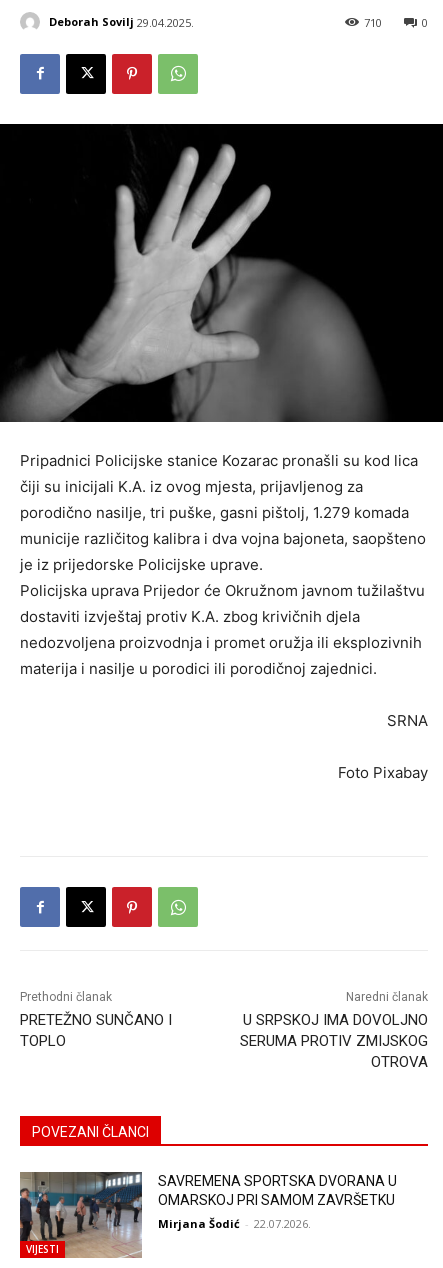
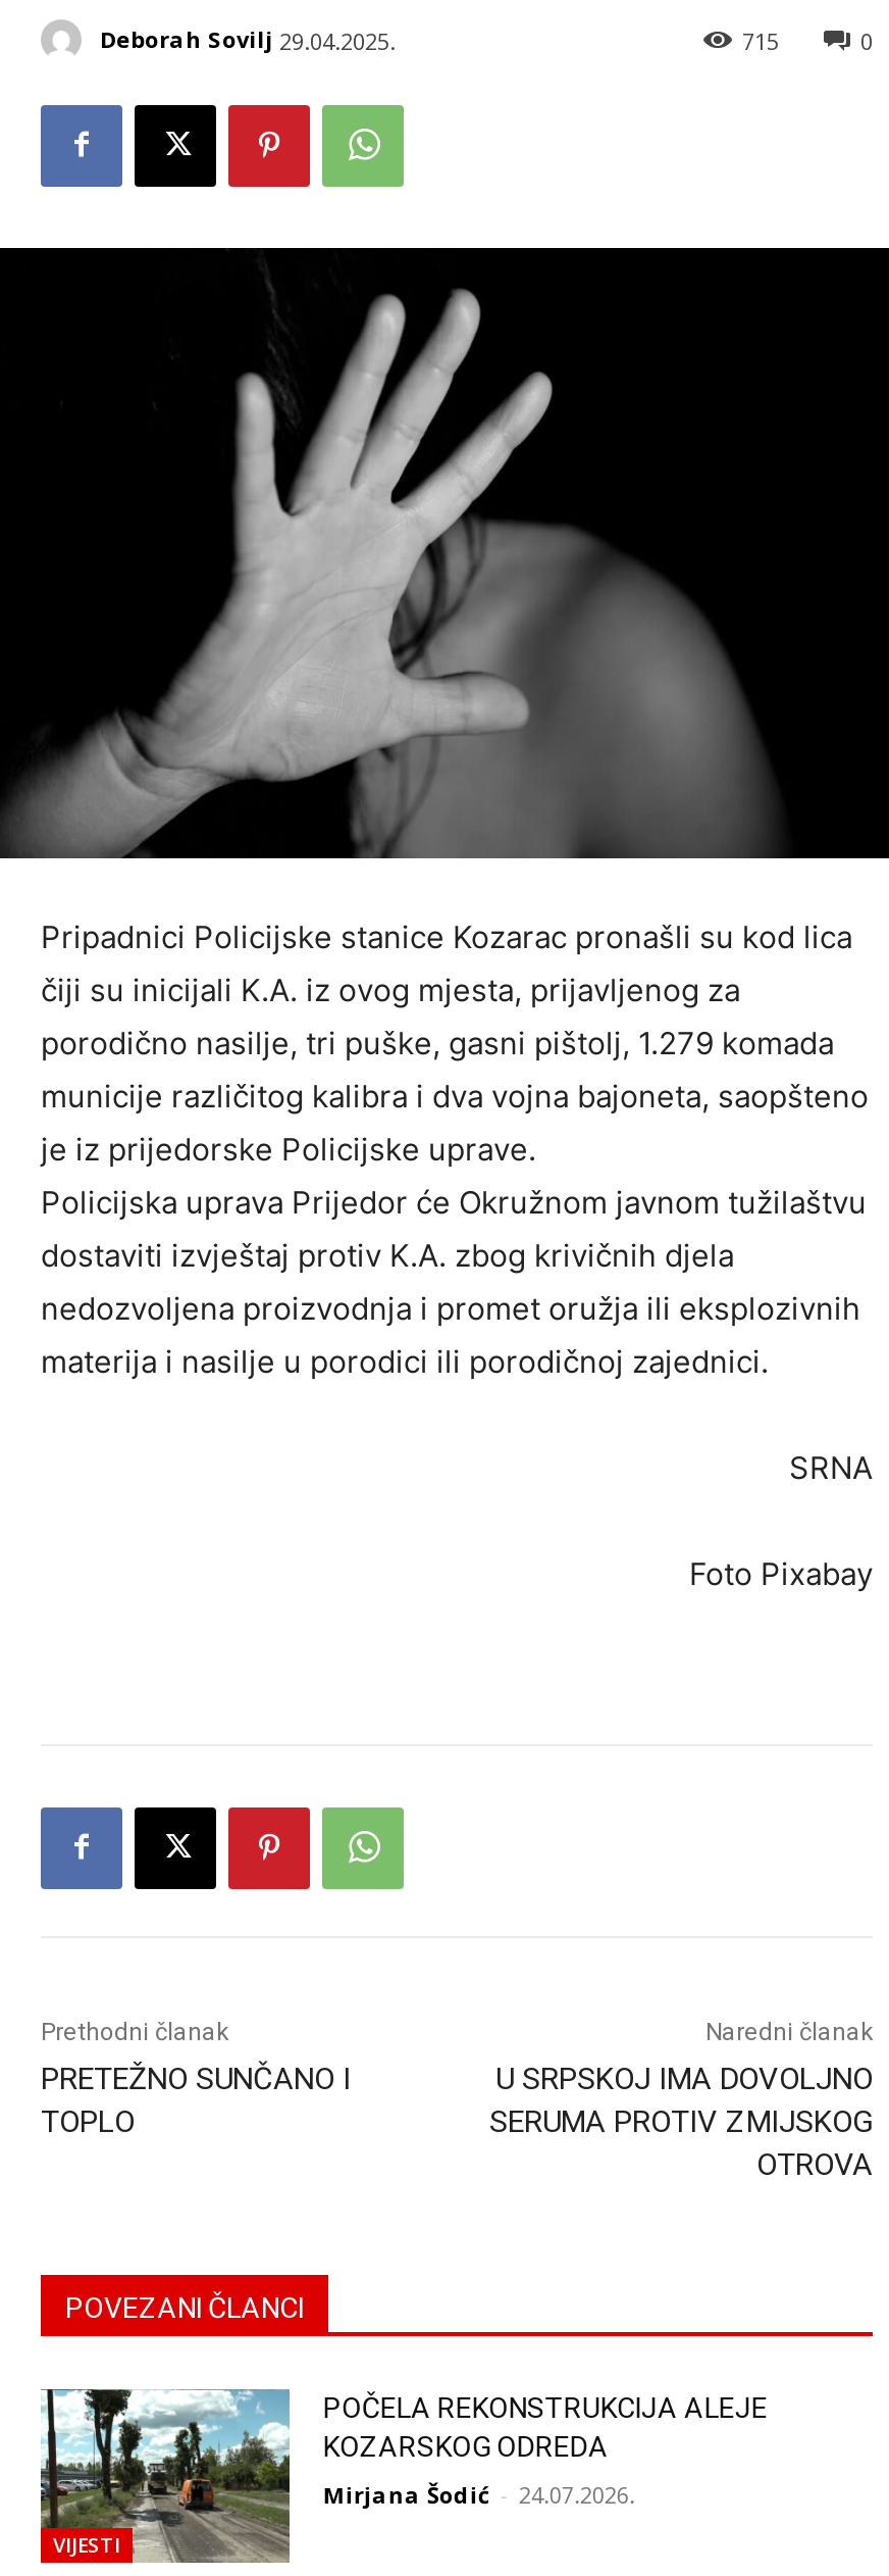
- 710
+ 715

- [image]
- SAVREMENA SPORTSKA DVORANA U
- OMARSKOJ PRI SAMOM ZAVRŠETKU
+ [image]
+ POČELA REKONSTRUKCIJA ALEJE
+ KOZARSKOG ODREDA

- Mirjana Šodić - 22.07.2026.
+ Mirjana Šodić - 24.07.2026.
